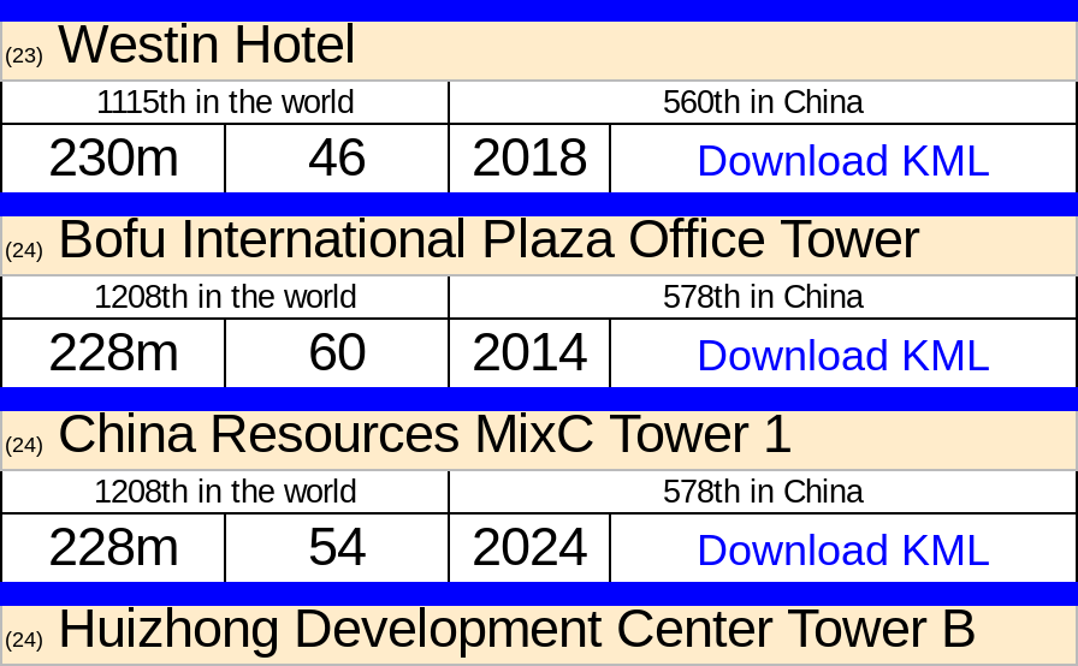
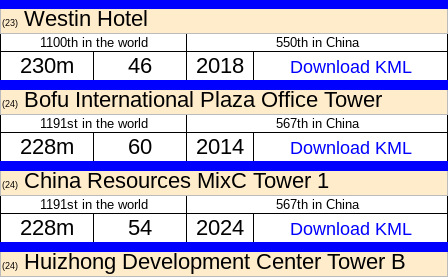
- 1115th in the world
+ 1100th in the world

- 560th in China
+ 550th in China

- 1208th in the world
+ 1191st in the world

- 578th in China
+ 567th in China

- 1208th in the world
+ 1191st in the world

- 578th in China
+ 567th in China
